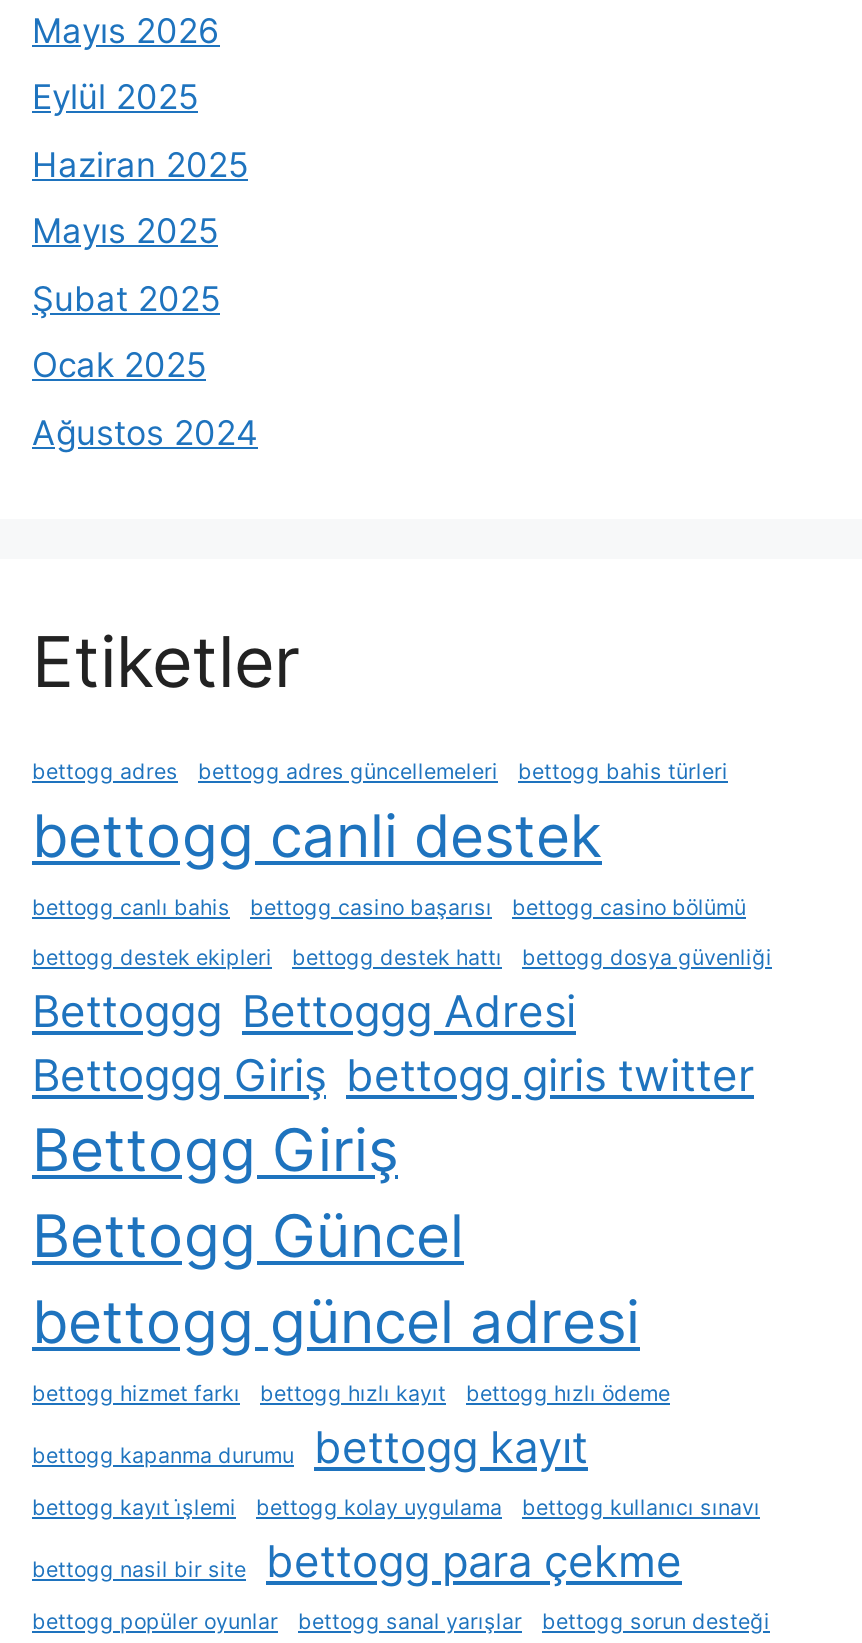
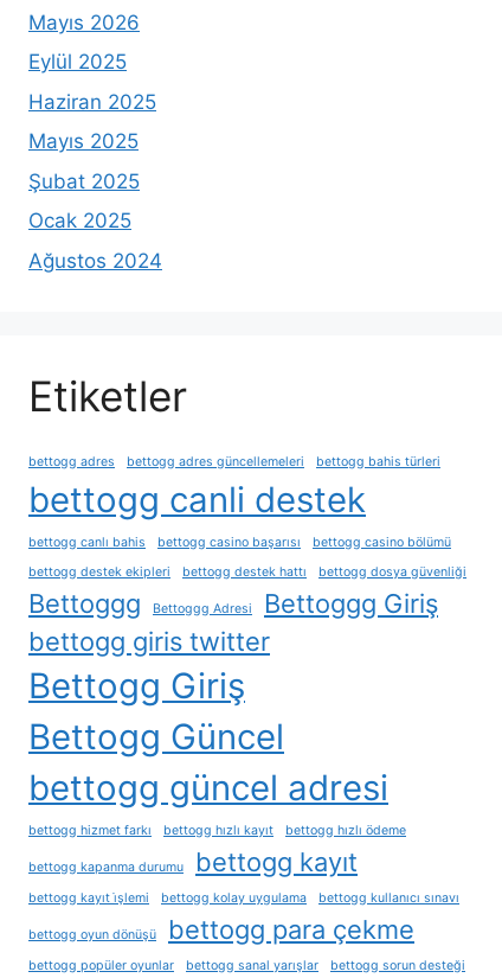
- bettogg nasil bir site
+ bettogg oyun dönüşü
